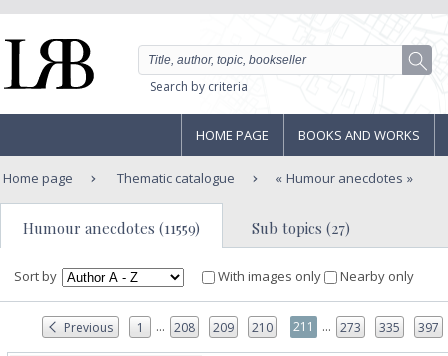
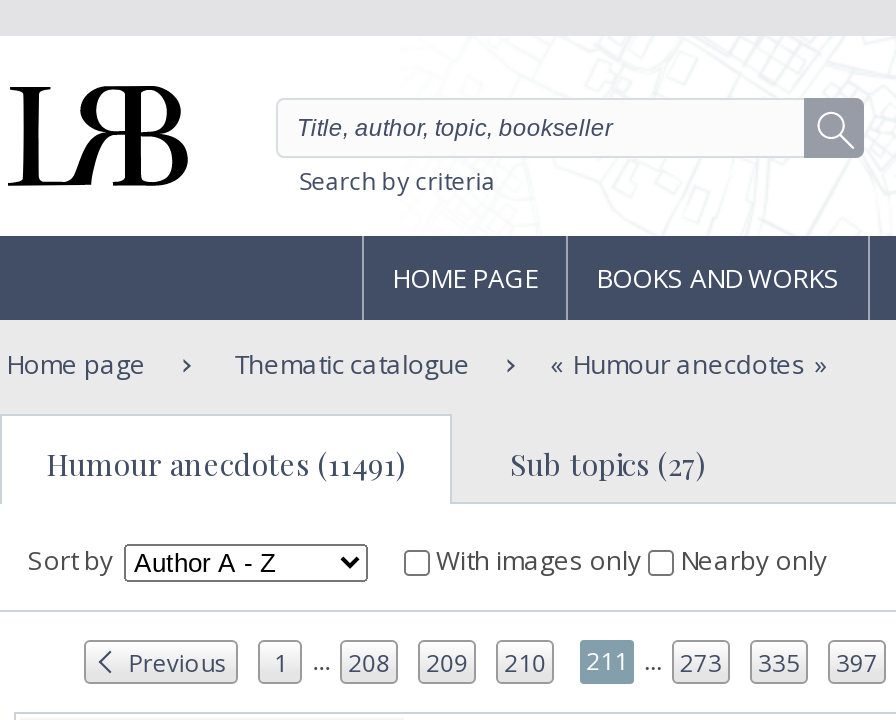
- Humour anecdotes (11559)
+ Humour anecdotes (11491)
